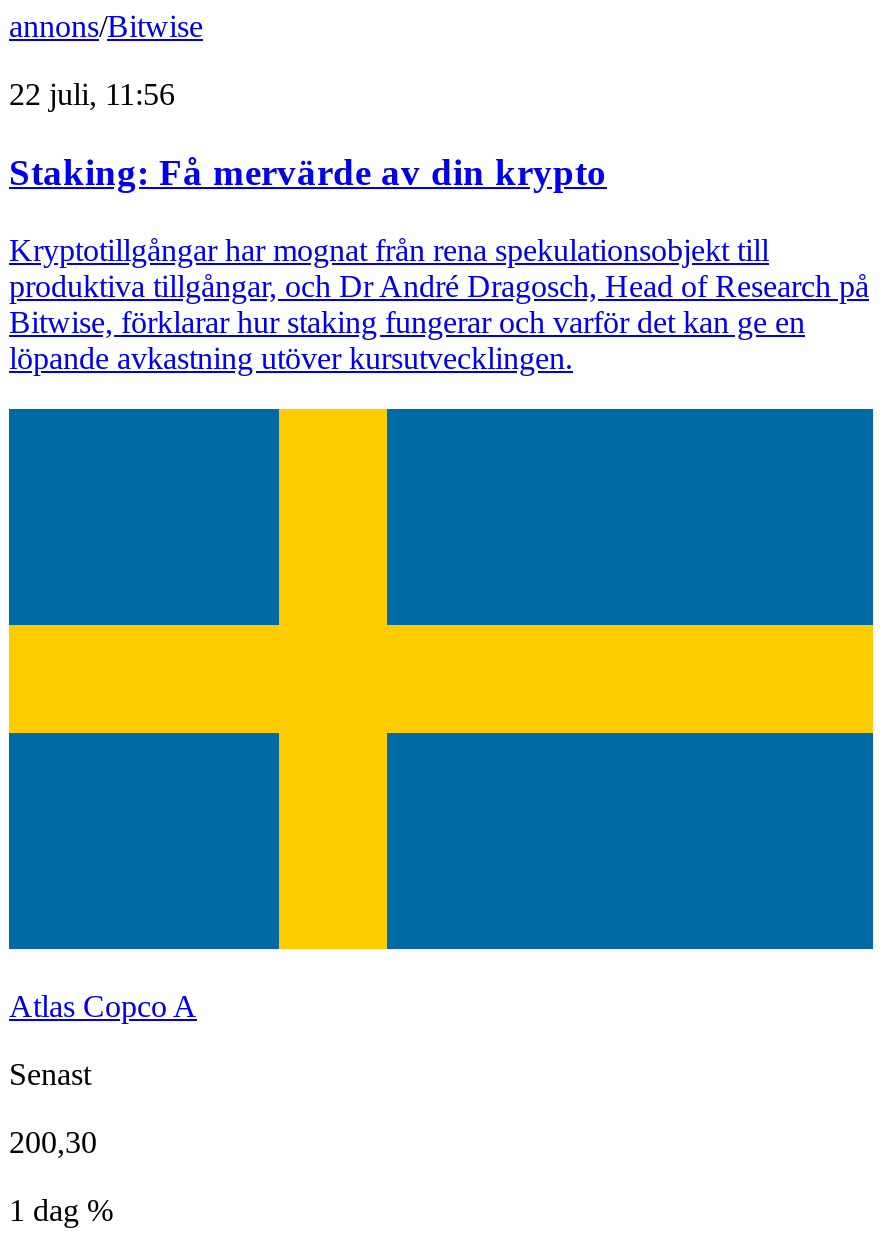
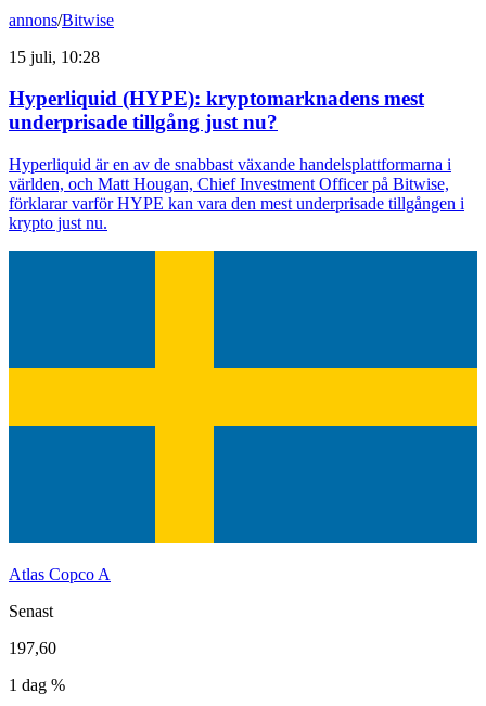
- 22 juli, 11:56
+ 15 juli, 10:28

- Staking: Få mervärde av din krypto
+ Hyperliquid (HYPE): kryptomarknadens mest
+ underprisade tillgång just nu?

- Kryptotillgångar har mognat från rena spekulationsobjekt till
- produktiva tillgångar, och Dr André Dragosch, Head of Research på
- Bitwise, förklarar hur staking fungerar och varför det kan ge en
- löpande avkastning utöver kursutvecklingen.
+ Hyperliquid är en av de snabbast växande handelsplattformarna i
+ världen, och Matt Hougan, Chief Investment Officer på Bitwise,
+ förklarar varför HYPE kan vara den mest underprisade tillgången i
+ krypto just nu.

- 200,30
+ 197,60
